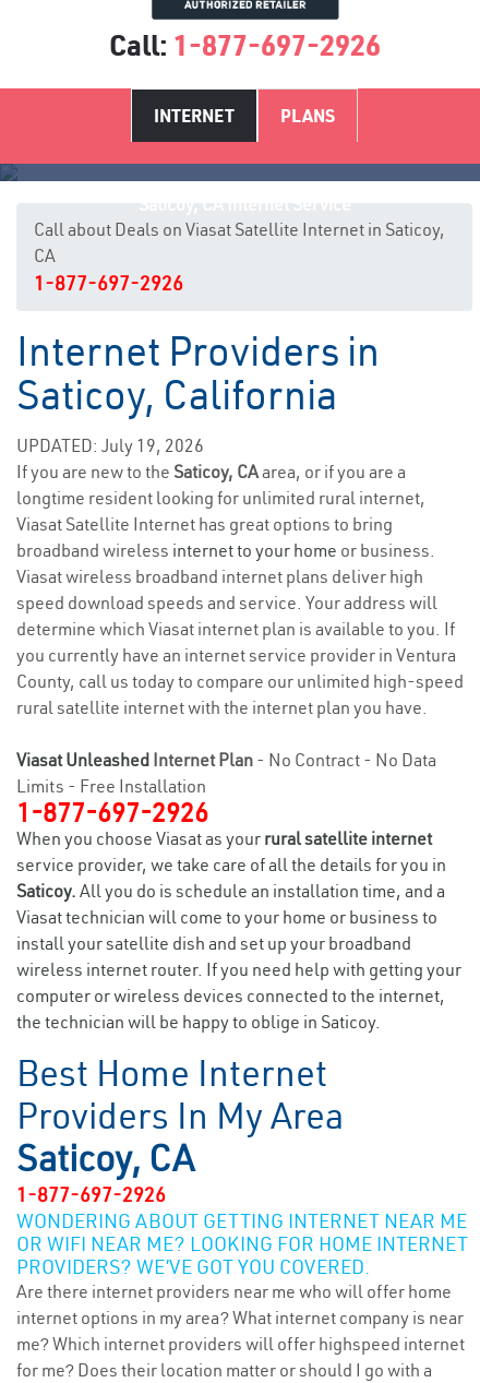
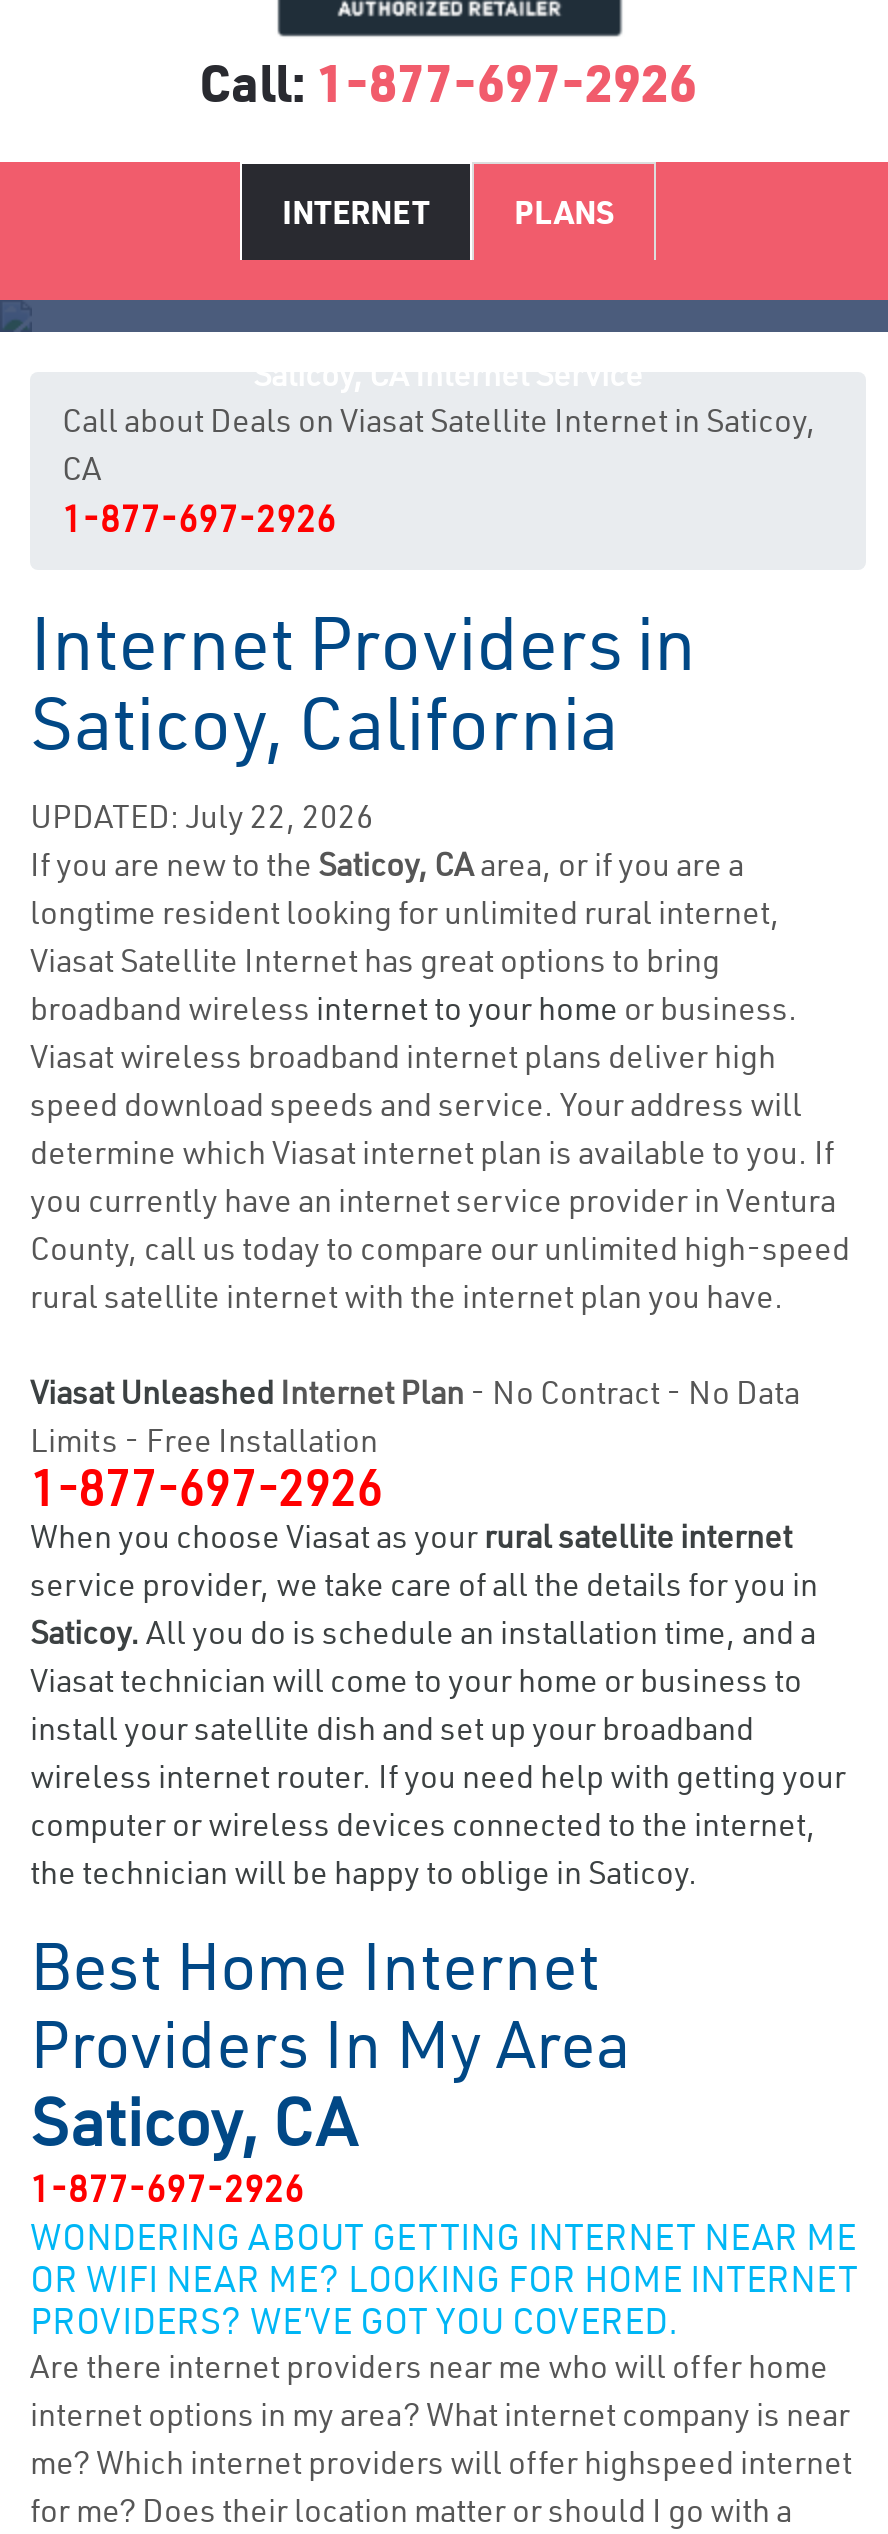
- UPDATED: July 19, 2026
+ UPDATED: July 22, 2026
